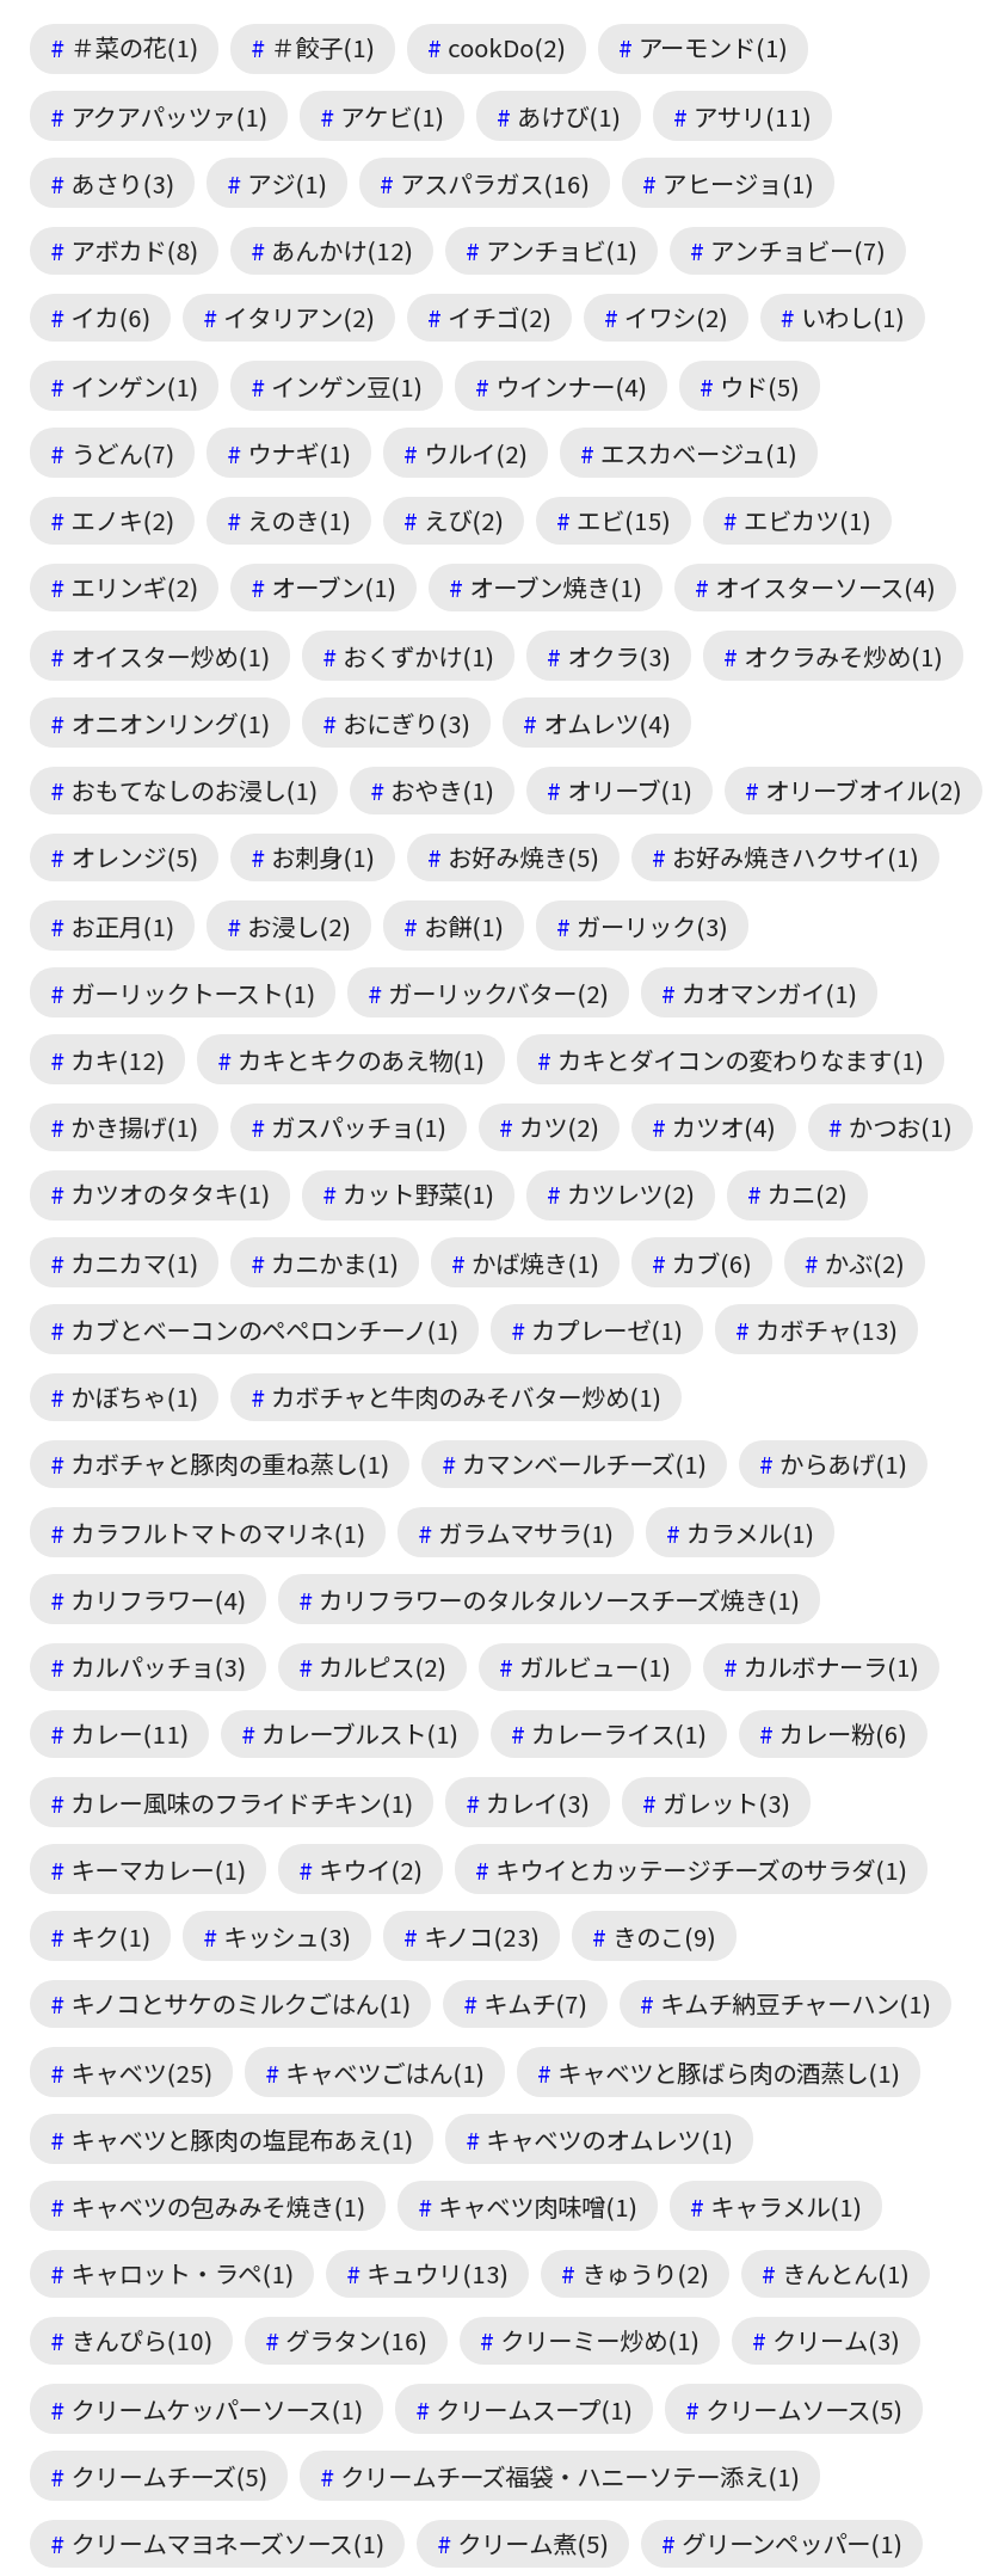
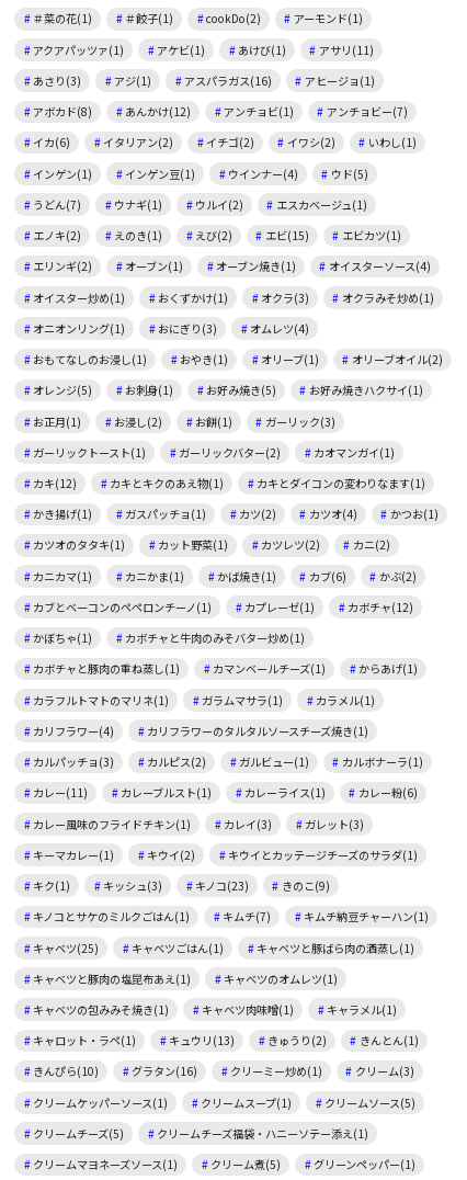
- カブとベーコンのペペロンチーノ(1) カプレーゼ(1) カボチャ(13)
+ カブとベーコンのペペロンチーノ(1) カプレーゼ(1) カボチャ(12)
